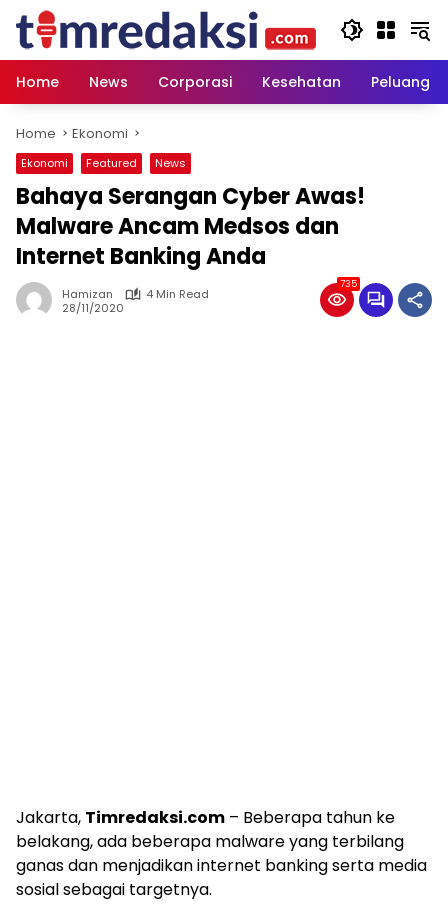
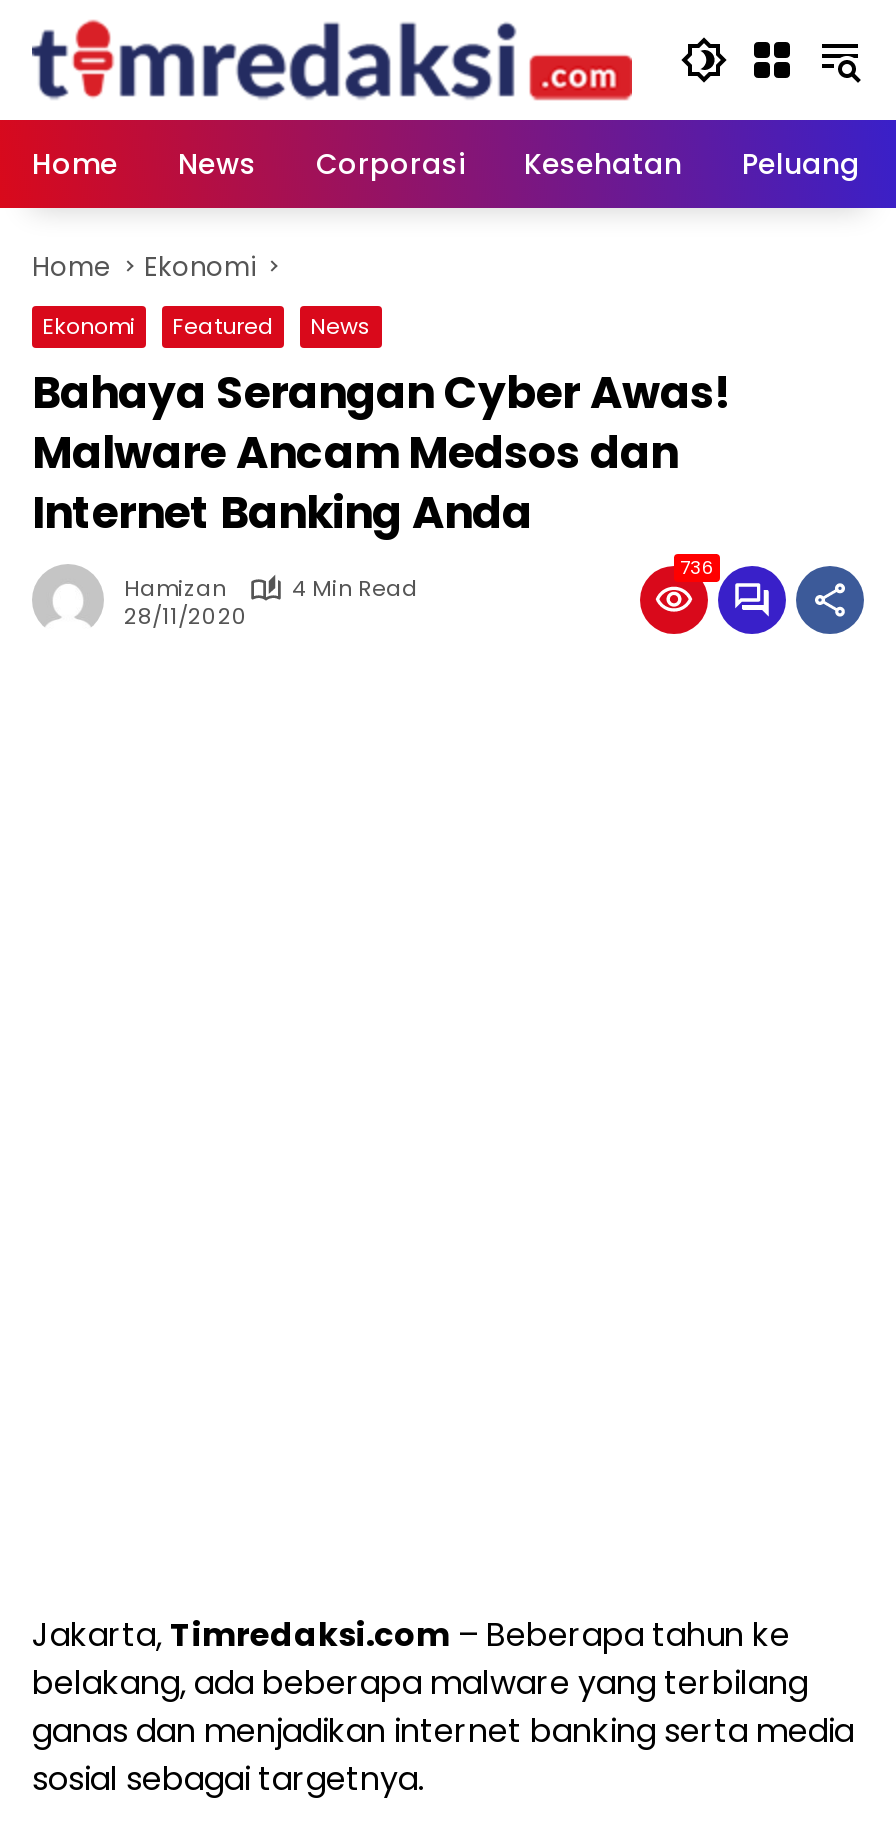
- 735
+ 736
